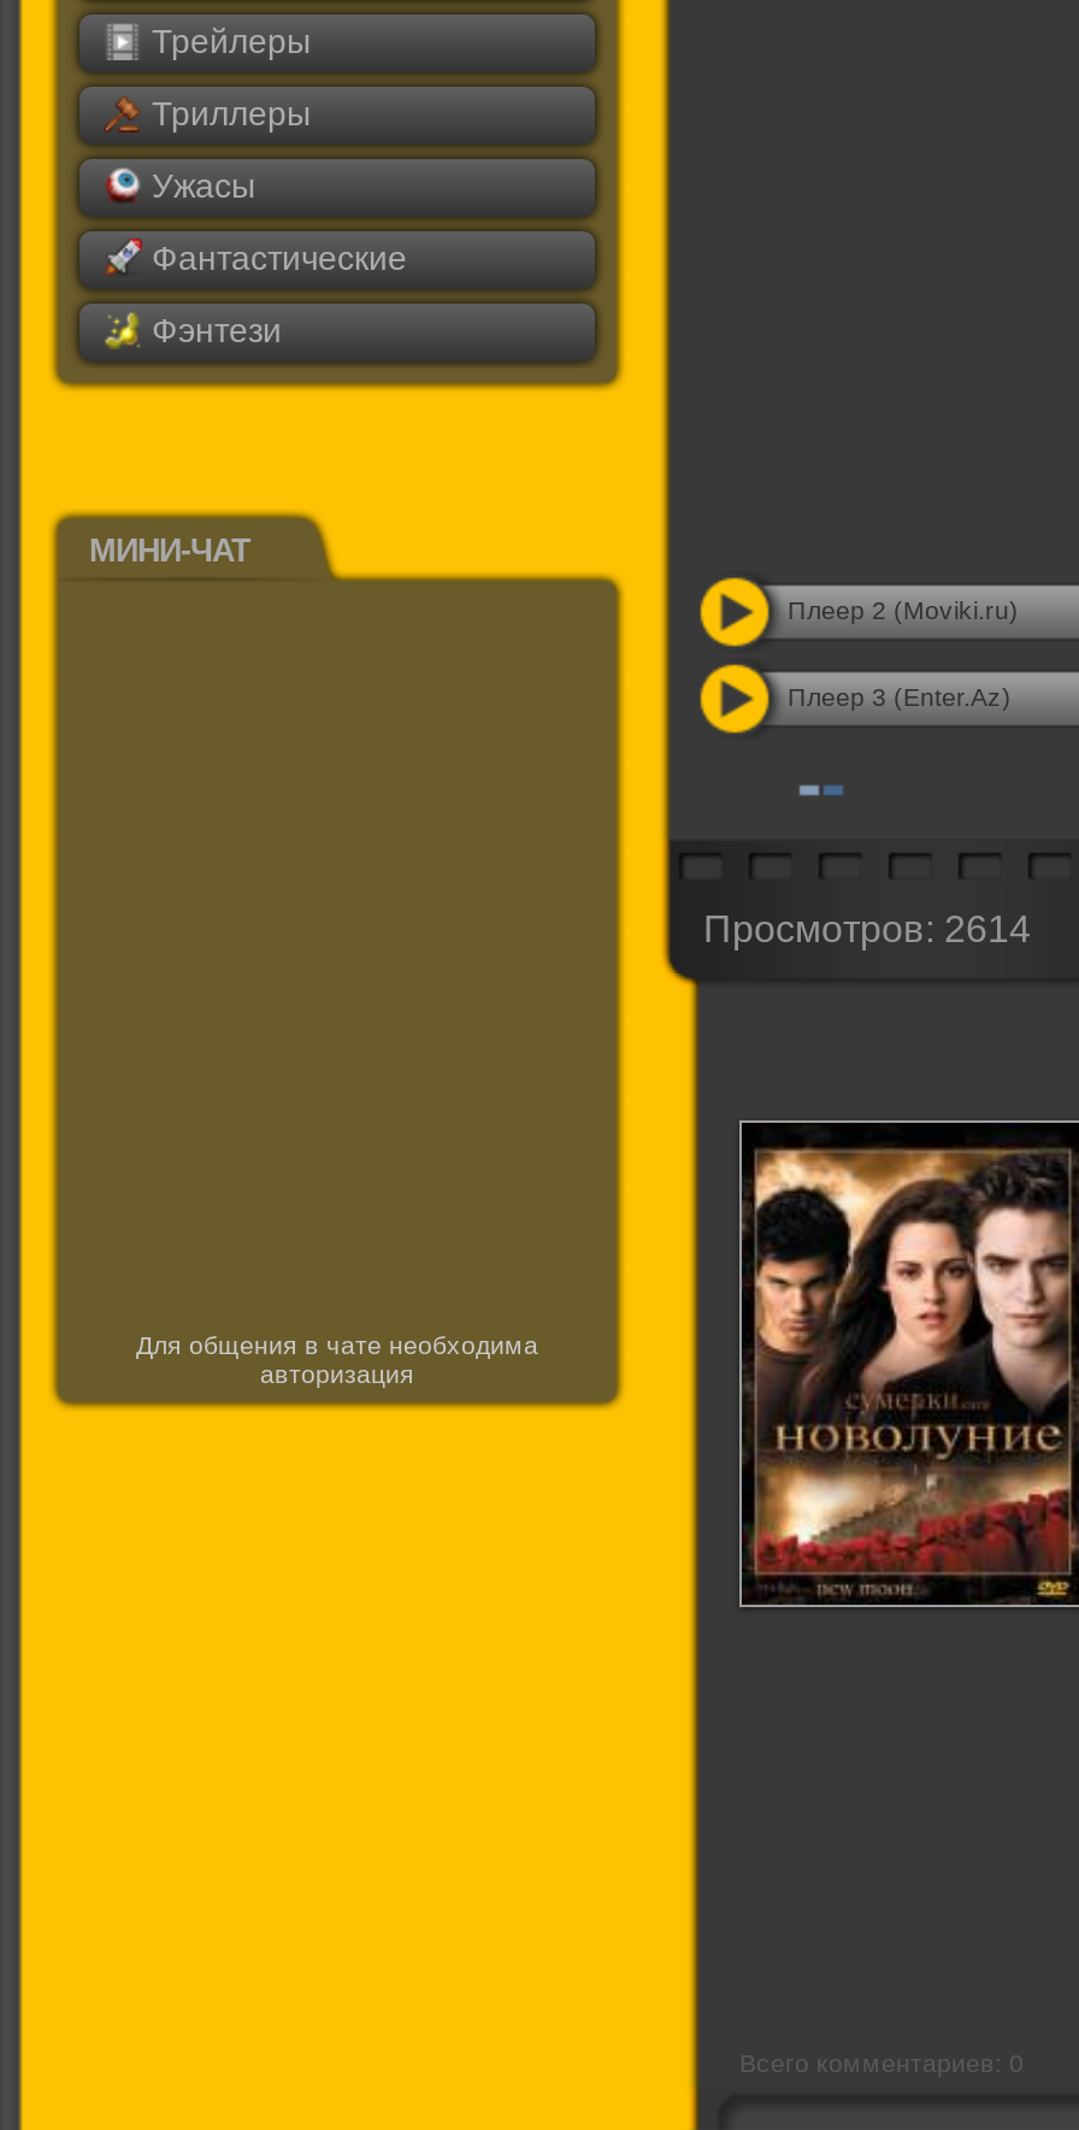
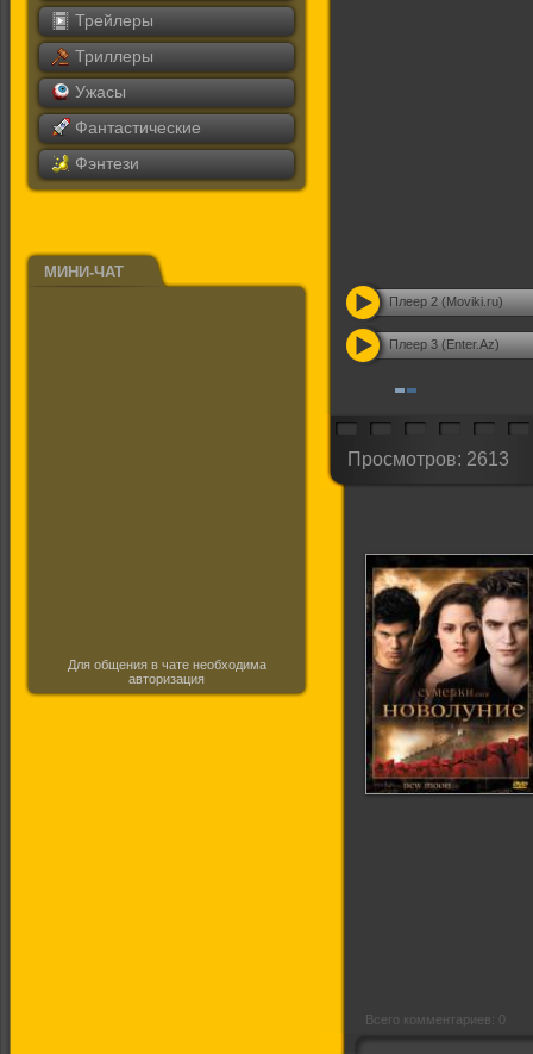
- Просмотров: 2614
+ Просмотров: 2613
